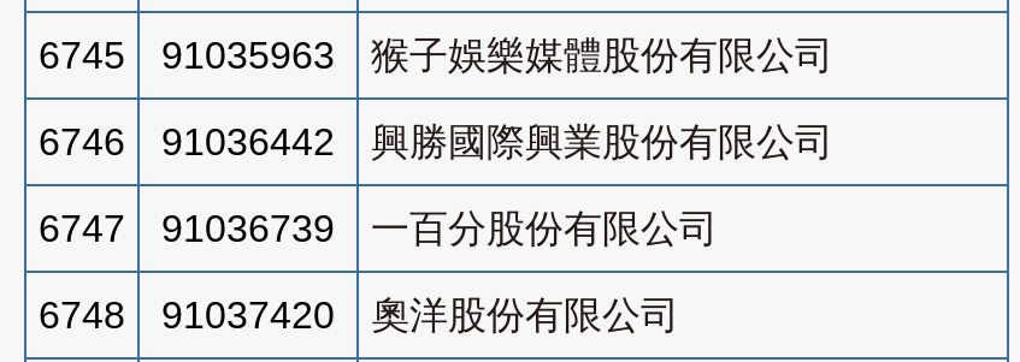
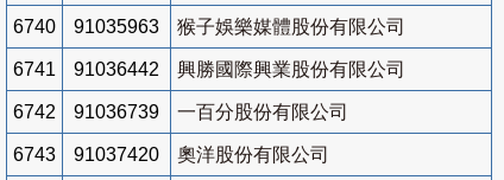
- 6745 91035963 猴子娛樂媒體股份有限公司
+ 6740 91035963 猴子娛樂媒體股份有限公司

- 6746 91036442 興勝國際興業股份有限公司
+ 6741 91036442 興勝國際興業股份有限公司

- 6747 91036739 一百分股份有限公司
+ 6742 91036739 一百分股份有限公司

- 6748 91037420 奧洋股份有限公司
+ 6743 91037420 奧洋股份有限公司
